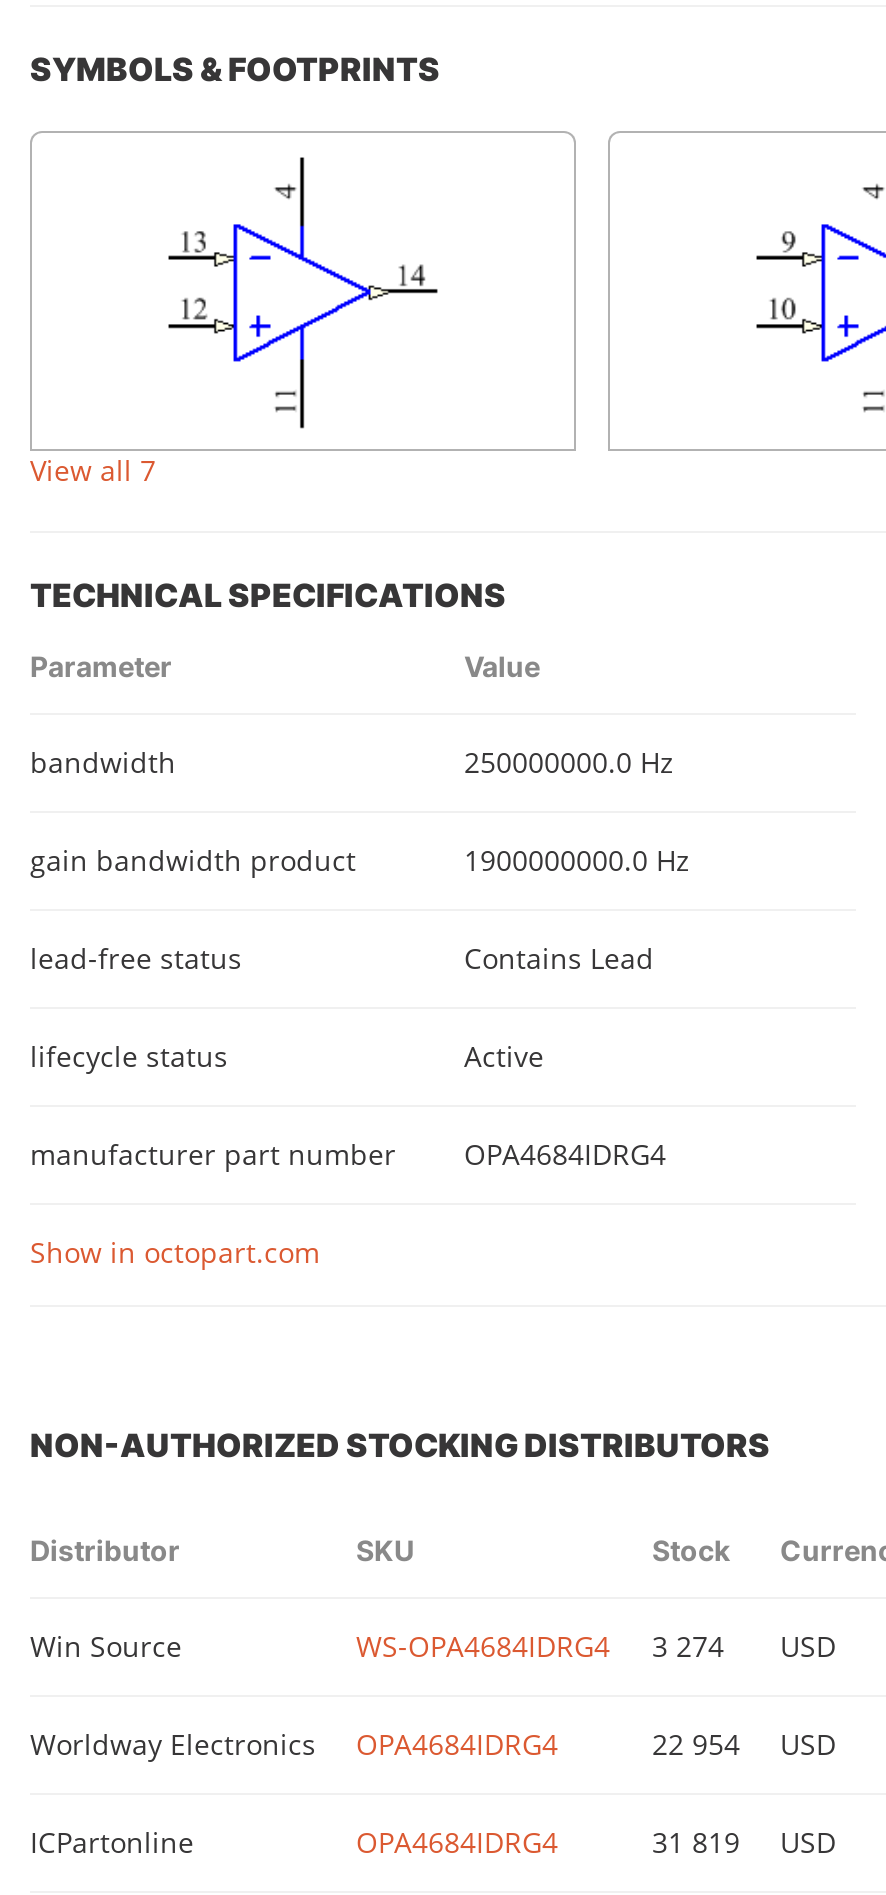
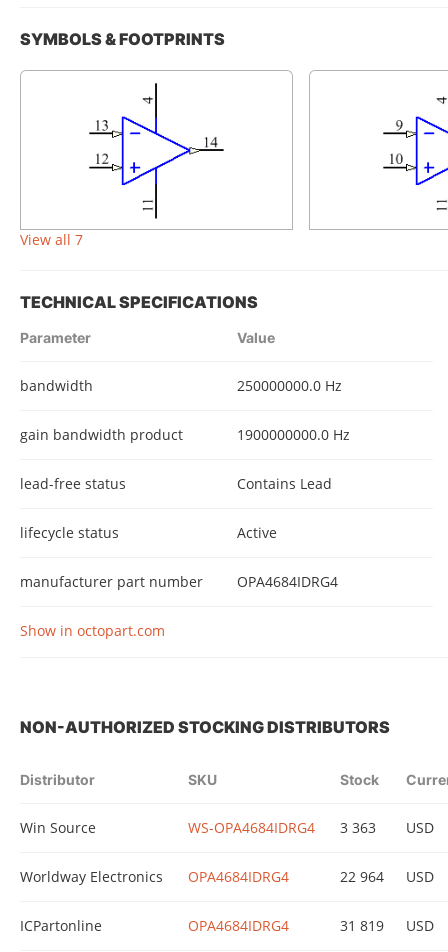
- WS-OPA4684IDRG4 3 274 USD
+ WS-OPA4684IDRG4 3 363 USD

- 22 954 USD
+ 22 964 USD
